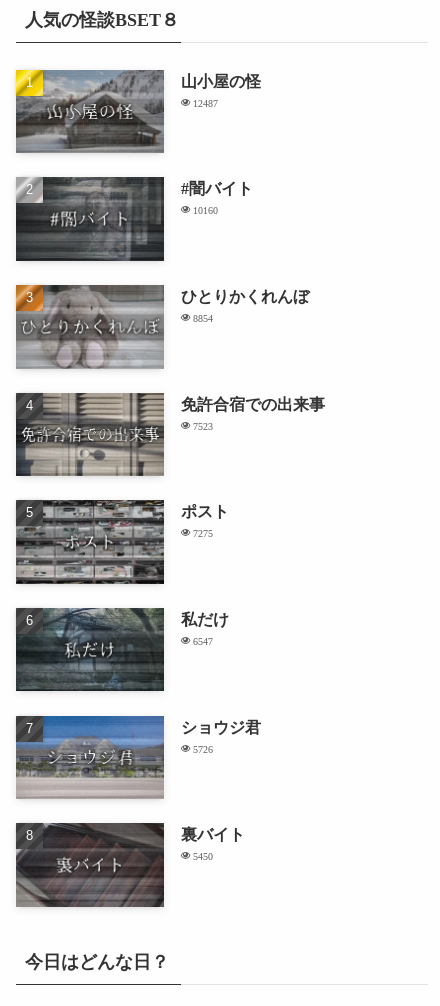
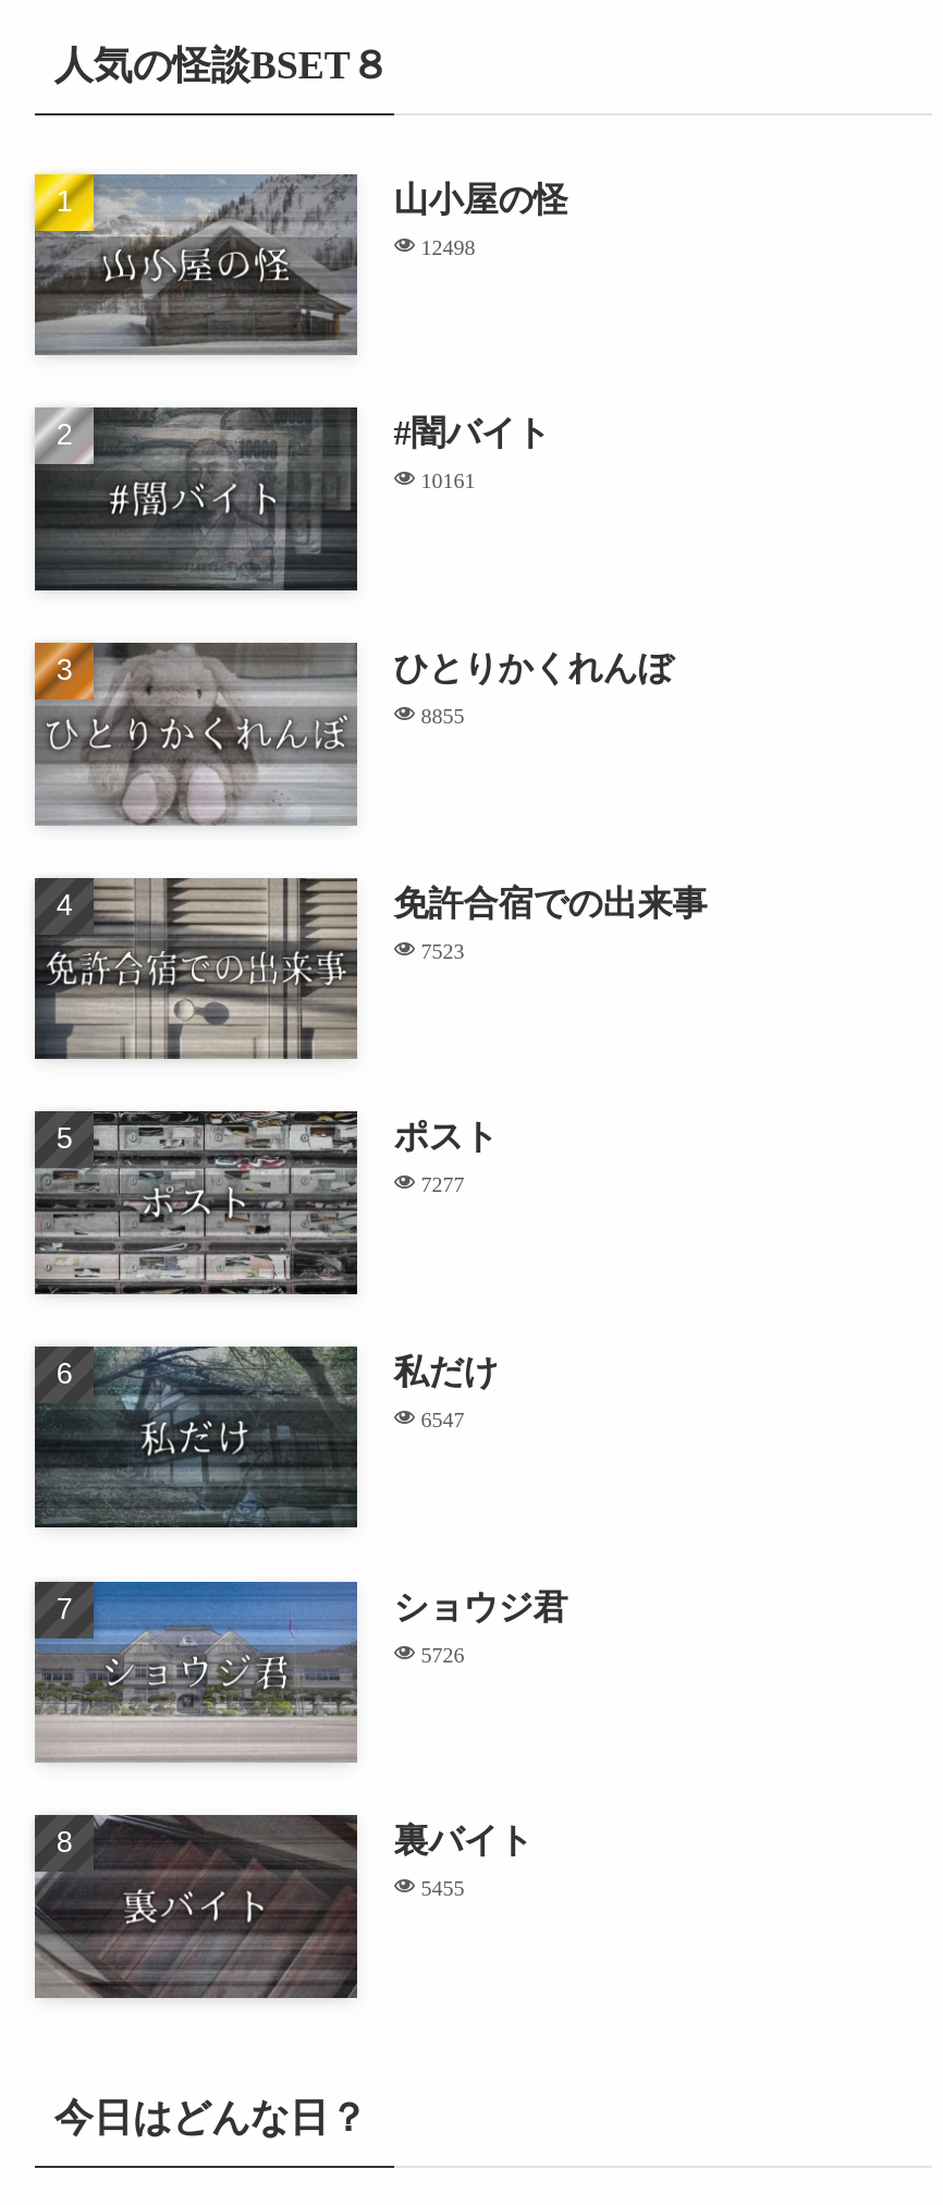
- 12487
+ 12498

- 10160
+ 10161

- 8854
+ 8855

- 7275
+ 7277

- 5450
+ 5455
